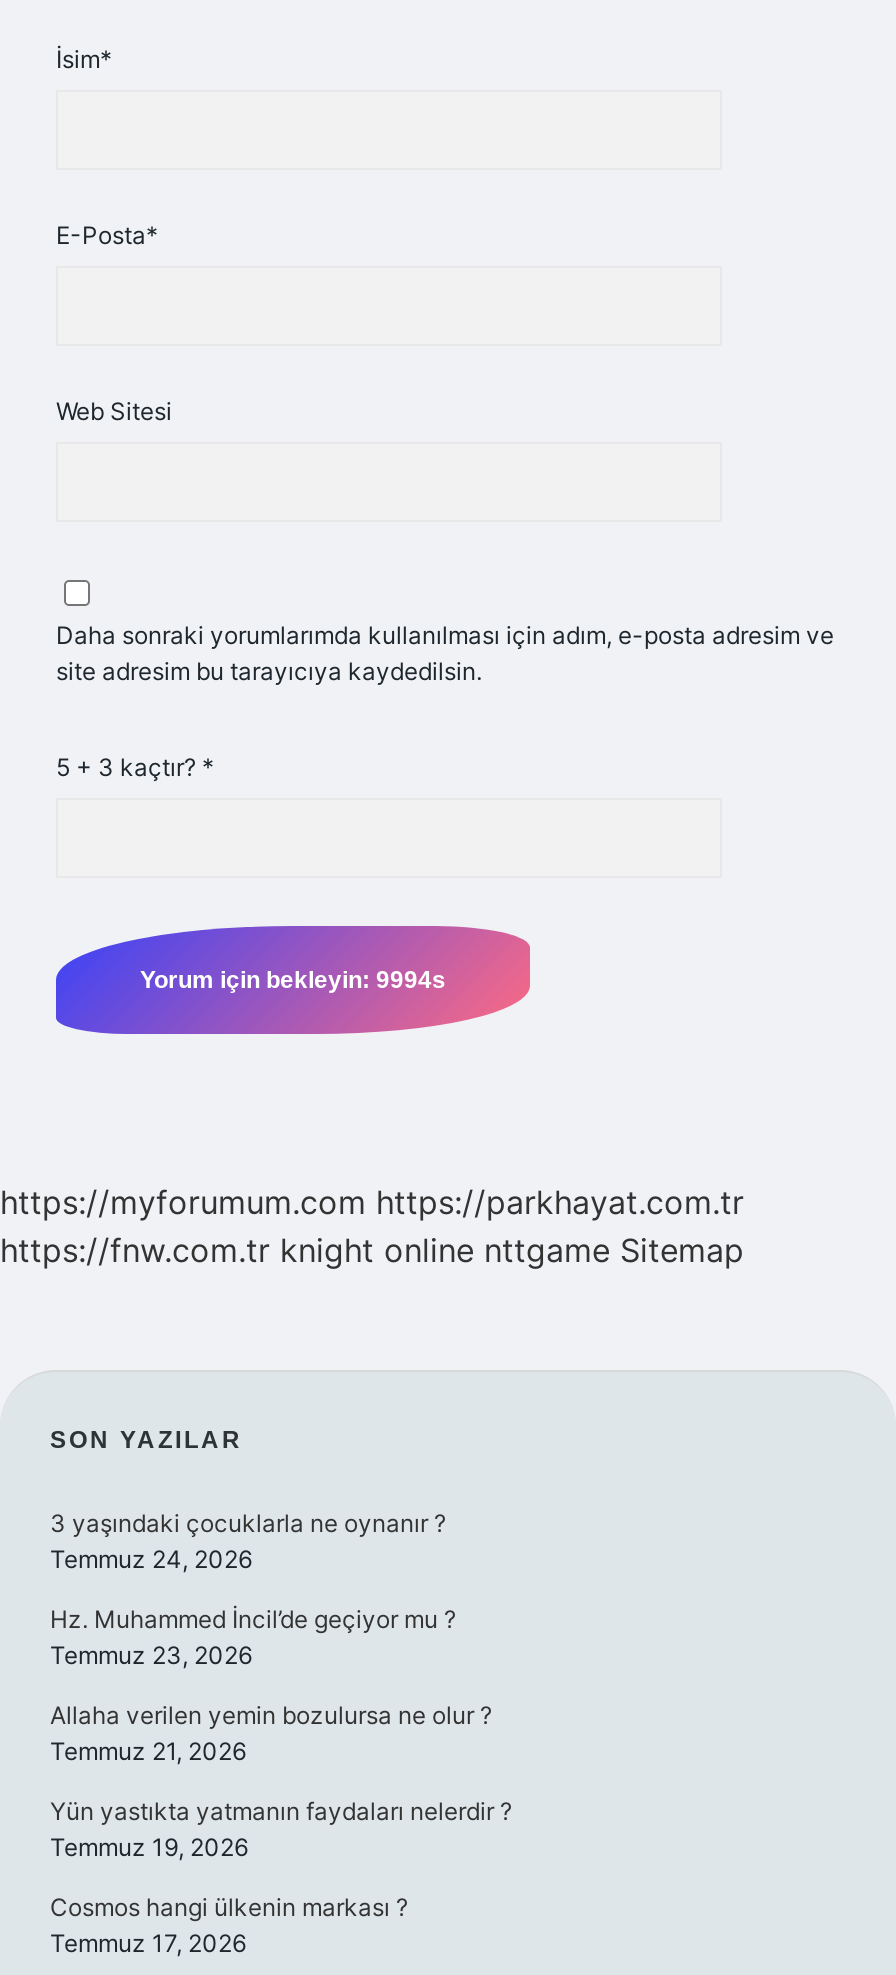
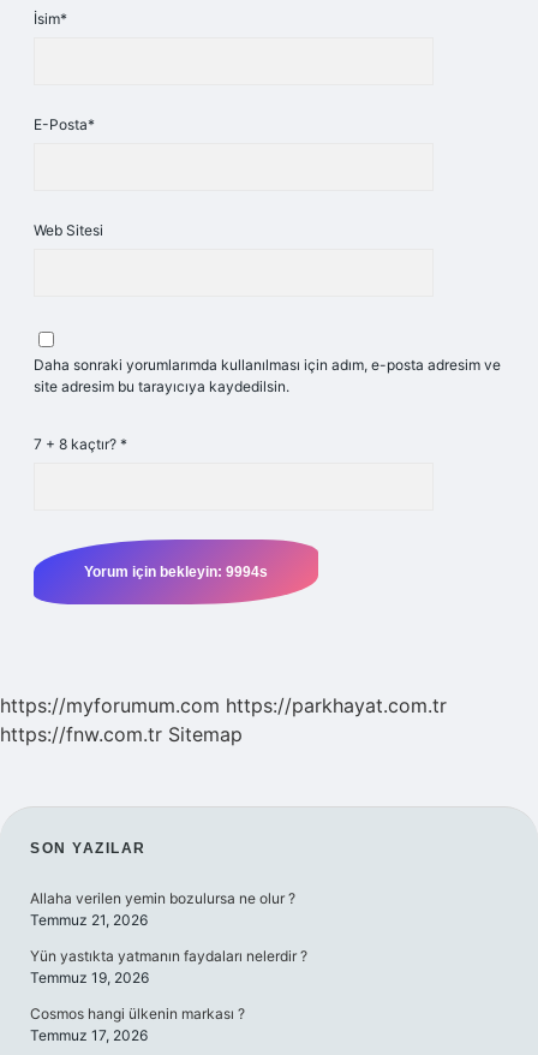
- 5 + 3 kaçtır? *
+ 7 + 8 kaçtır? *

- https://fnw.com.tr knight online nttgame Sitemap
+ https://fnw.com.tr Sitemap

- 3 yaşındaki çocuklarla ne oynanır ?
- Temmuz 24, 2026
- Hz. Muhammed İncil’de geçiyor mu ?
- Temmuz 23, 2026
